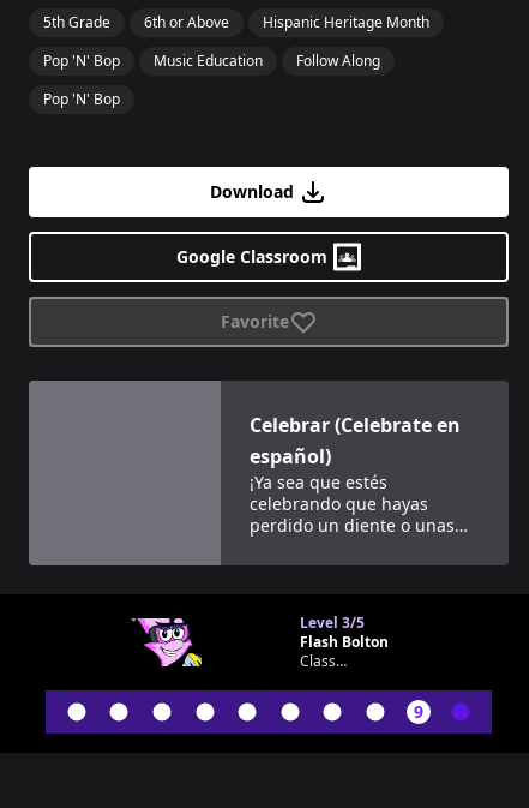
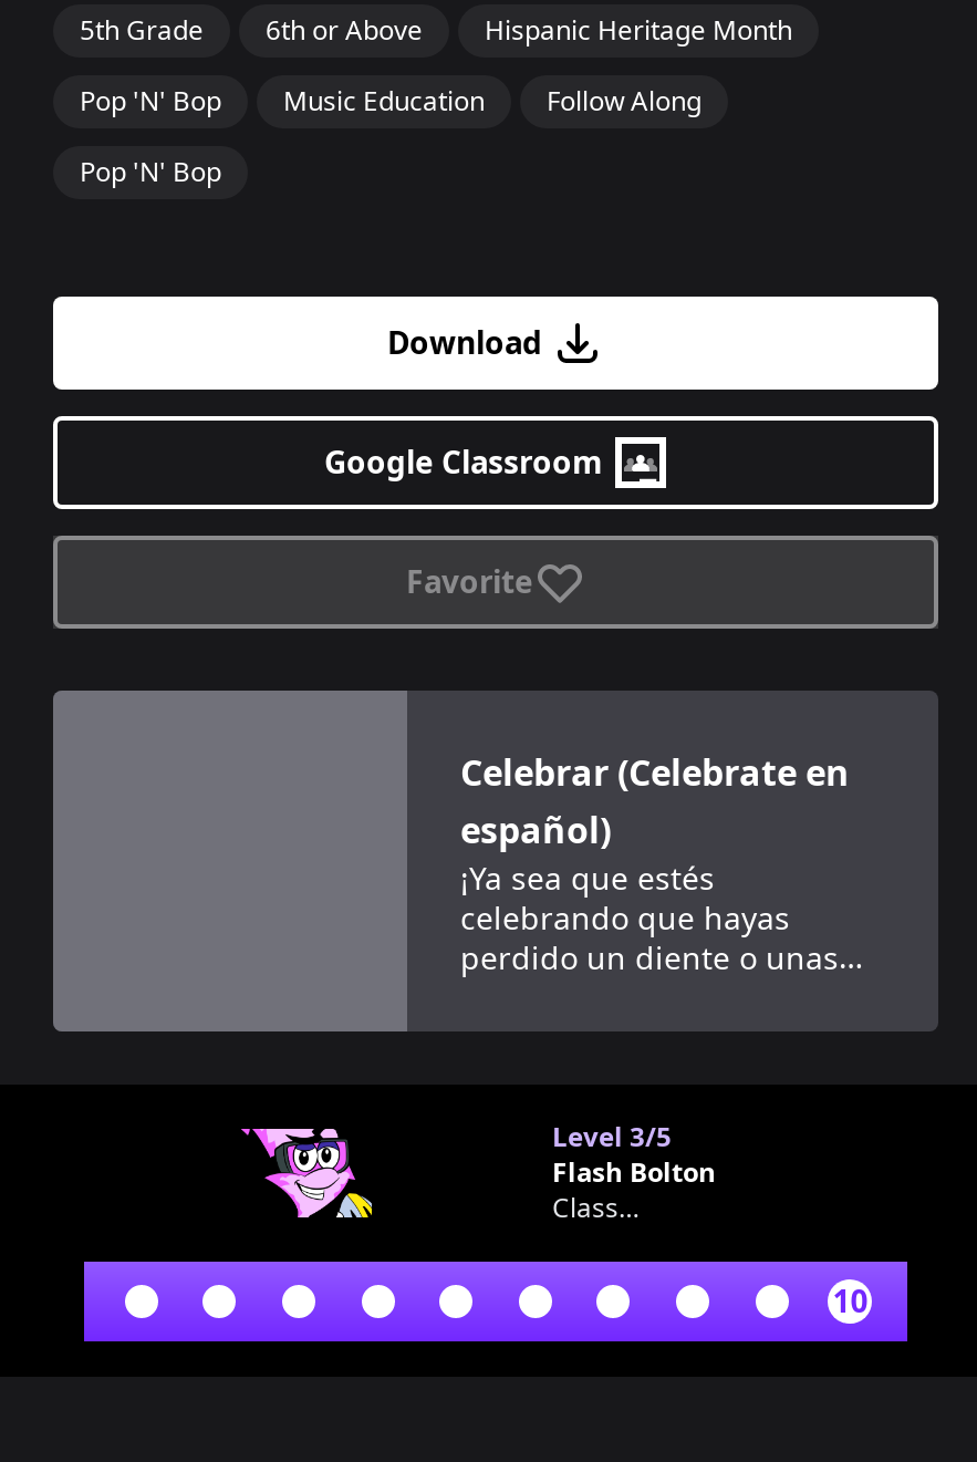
- 9
+ 10
